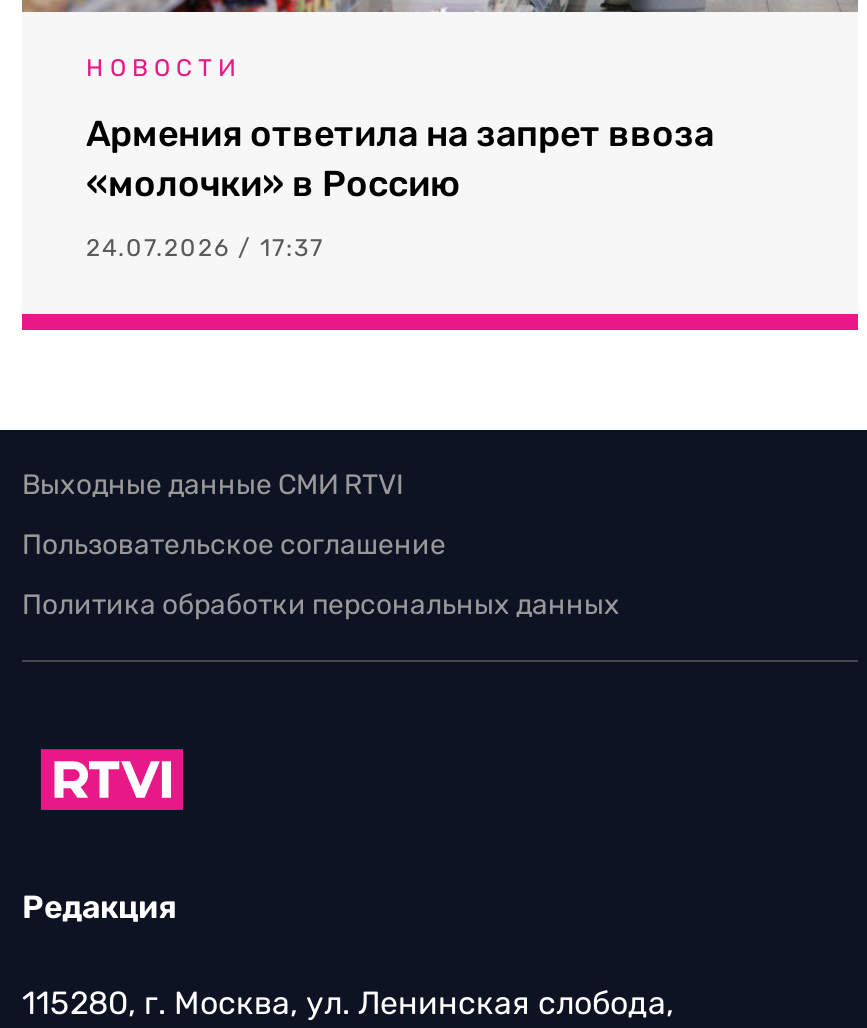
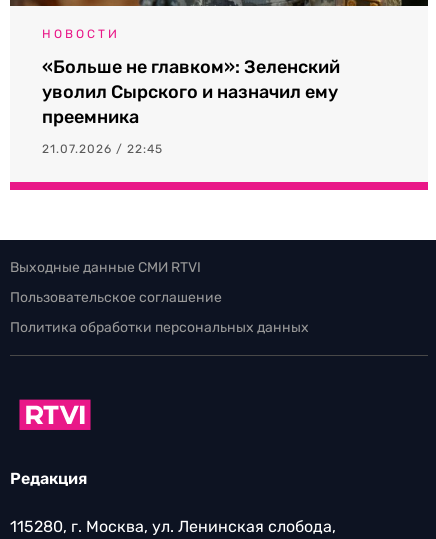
- Армения ответила на запрет ввоза
- «молочки» в Россию
+ «Больше не главком»: Зеленский
+ уволил Сырского и назначил ему
+ преемника

- 24.07.2026 / 17:37
+ 21.07.2026 / 22:45
